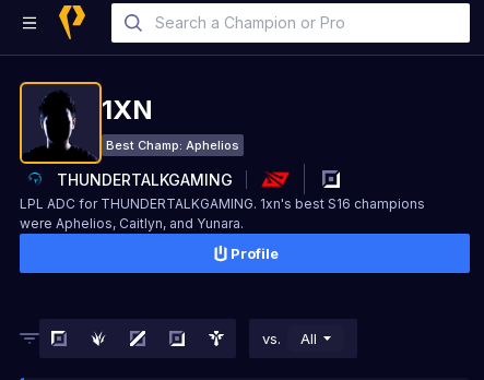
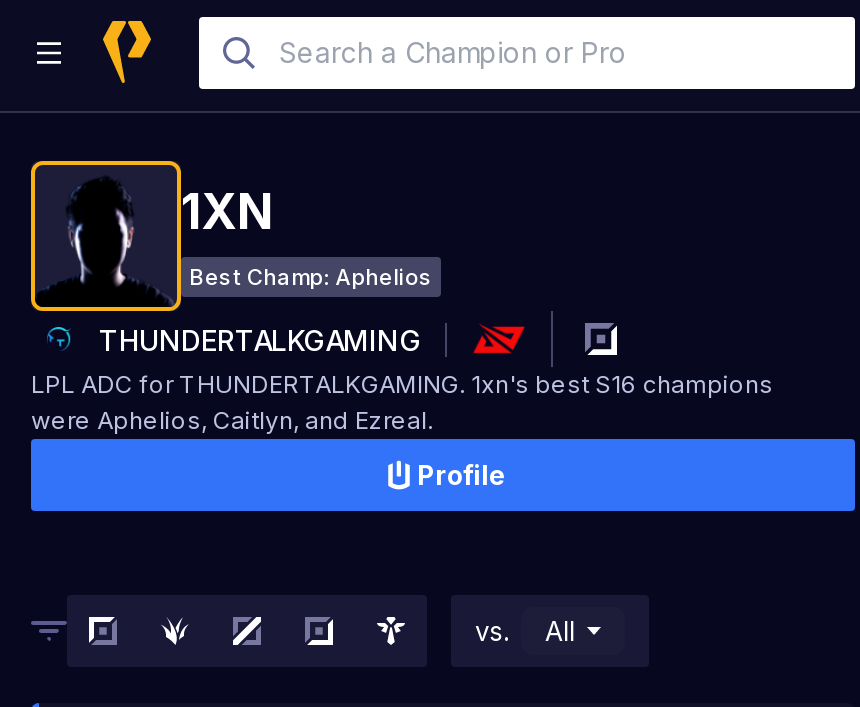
- were Aphelios, Caitlyn, and Yunara.
+ were Aphelios, Caitlyn, and Ezreal.
